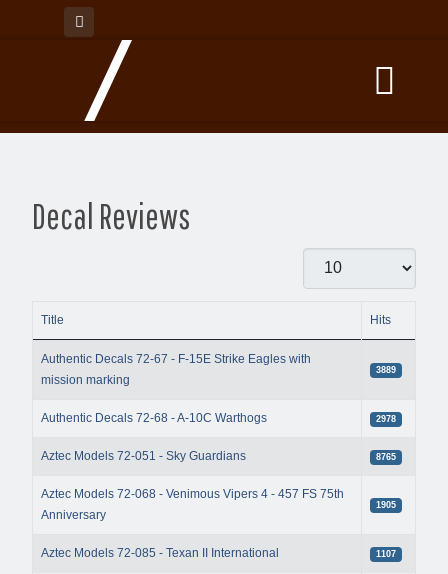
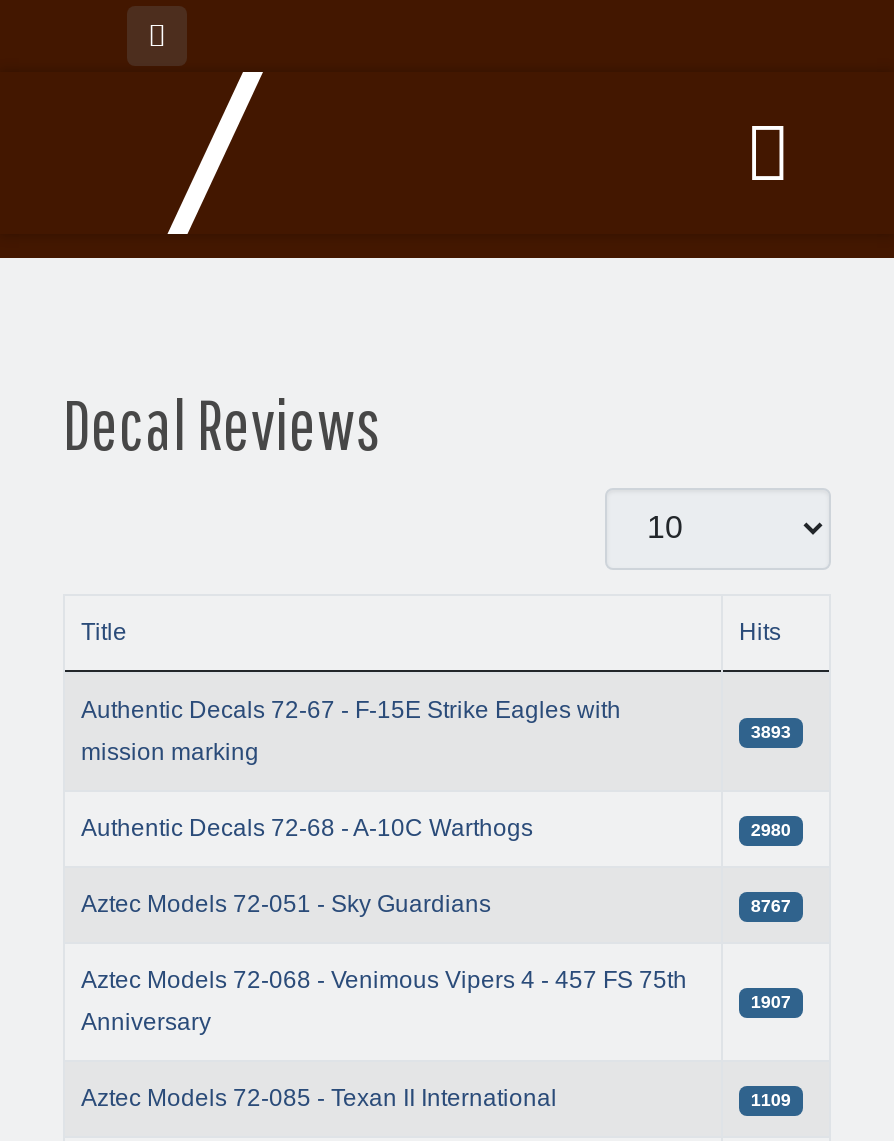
- 3889
+ 3893

- 2978
+ 2980

- 8765
+ 8767

- 1905
+ 1907

- 1107
+ 1109
